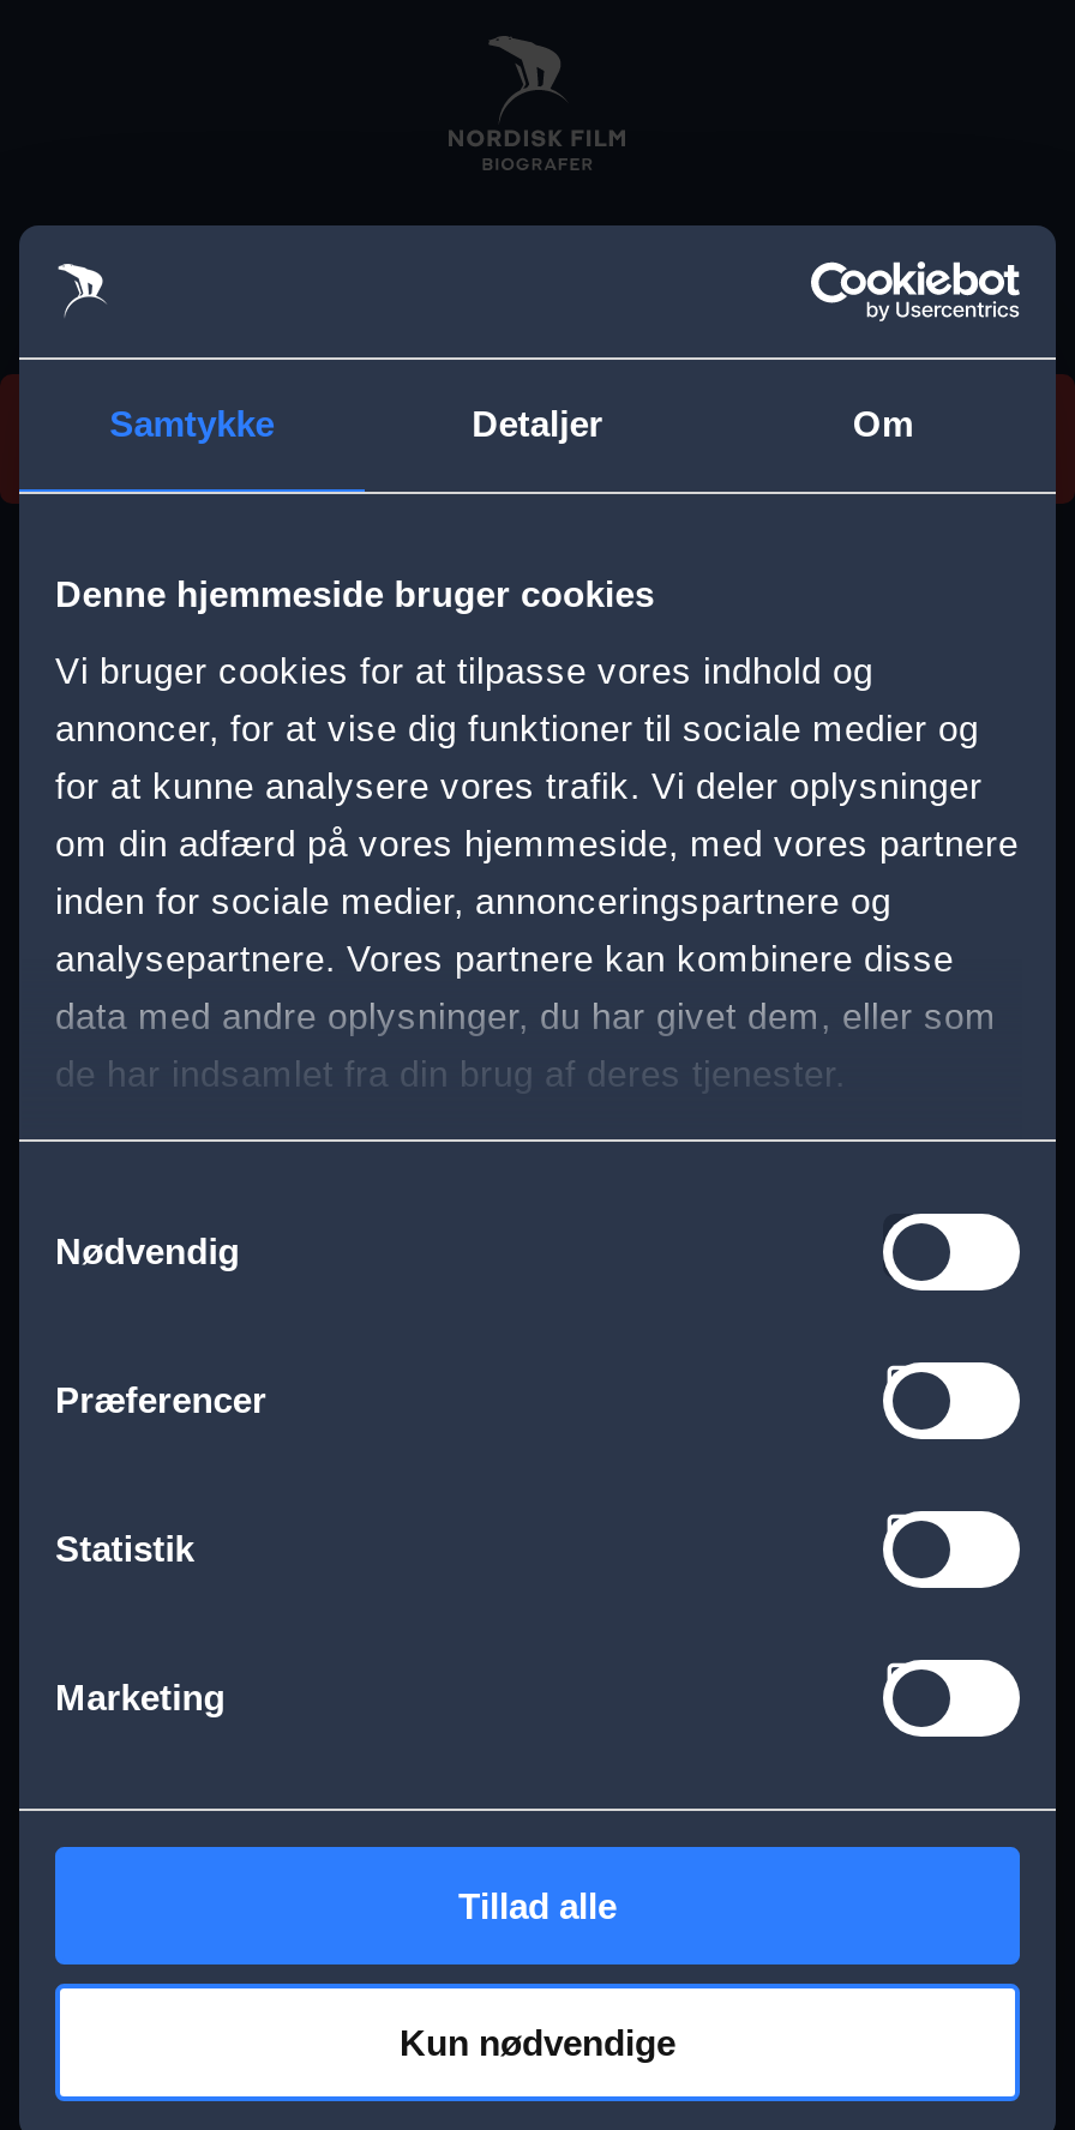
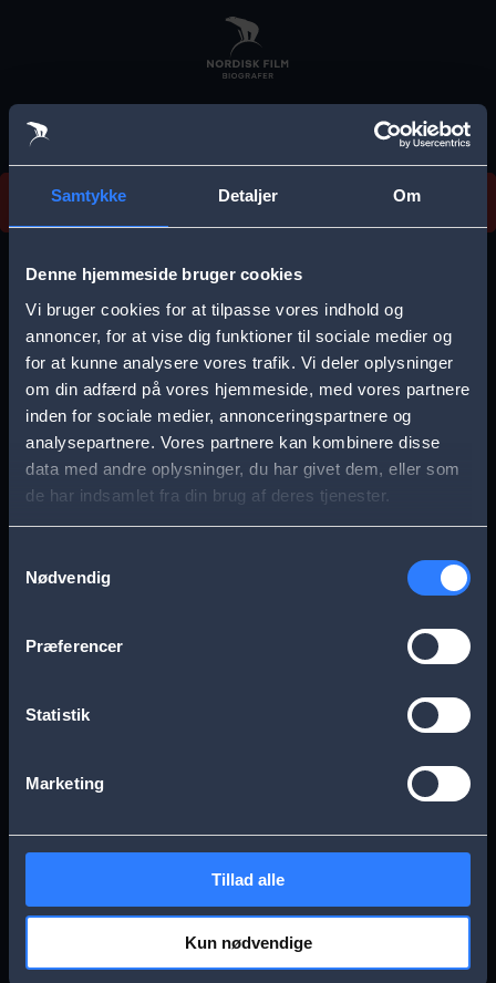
- [image]
+ [image]
